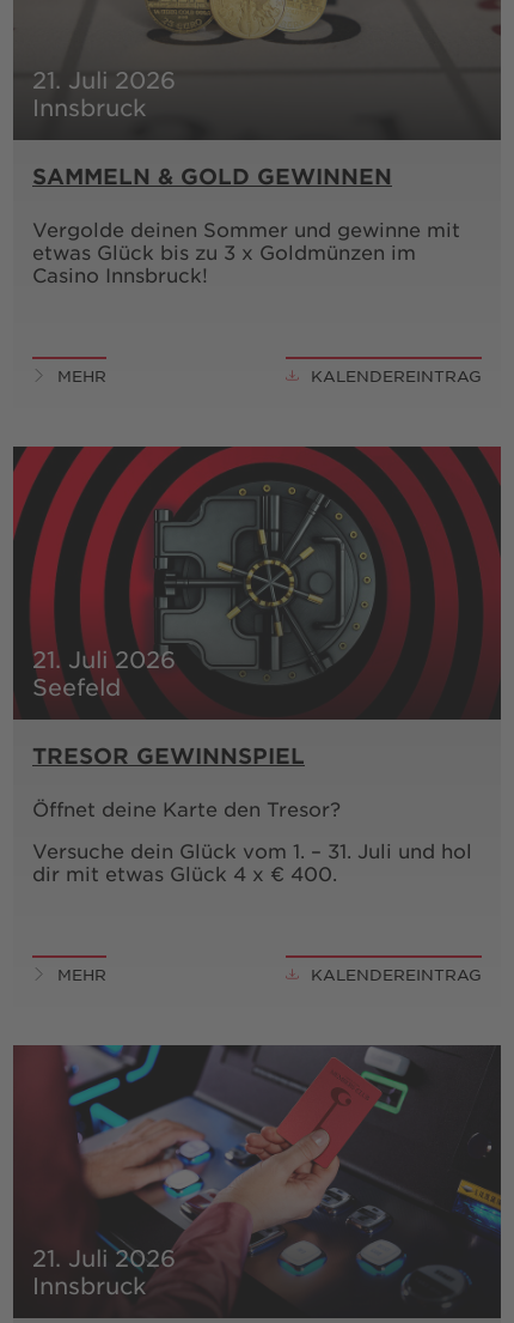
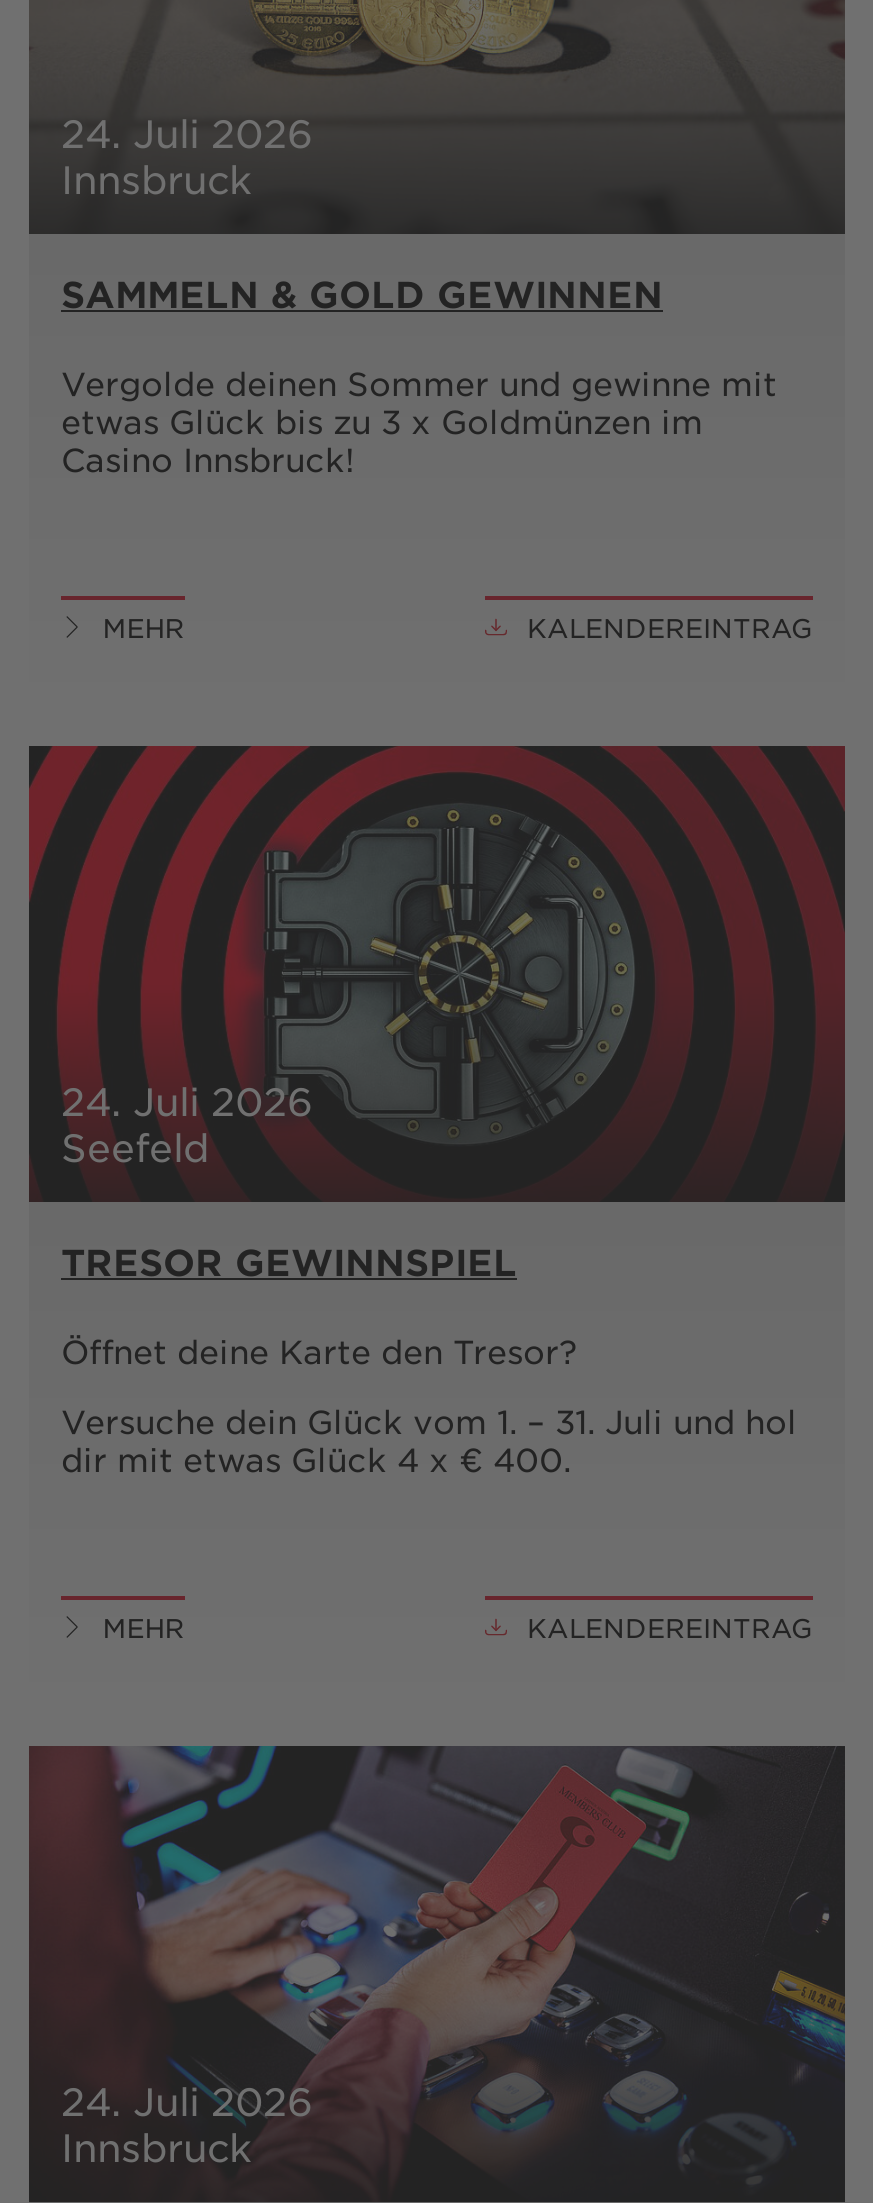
- 21. Juli 2026
+ 24. Juli 2026

- 21. Juli 2026
+ 24. Juli 2026

- 21. Juli 2026
+ 24. Juli 2026
